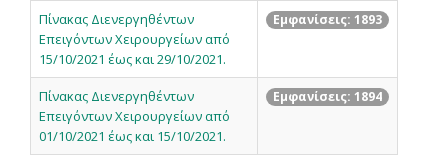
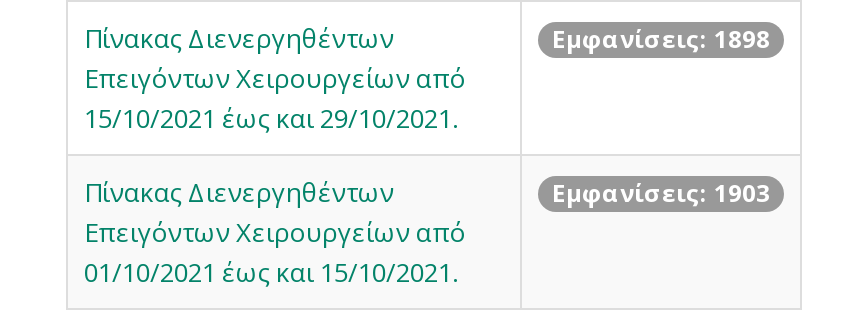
- Εμφανίσεις: 1893
+ Εμφανίσεις: 1898

- Εμφανίσεις: 1894
+ Εμφανίσεις: 1903
